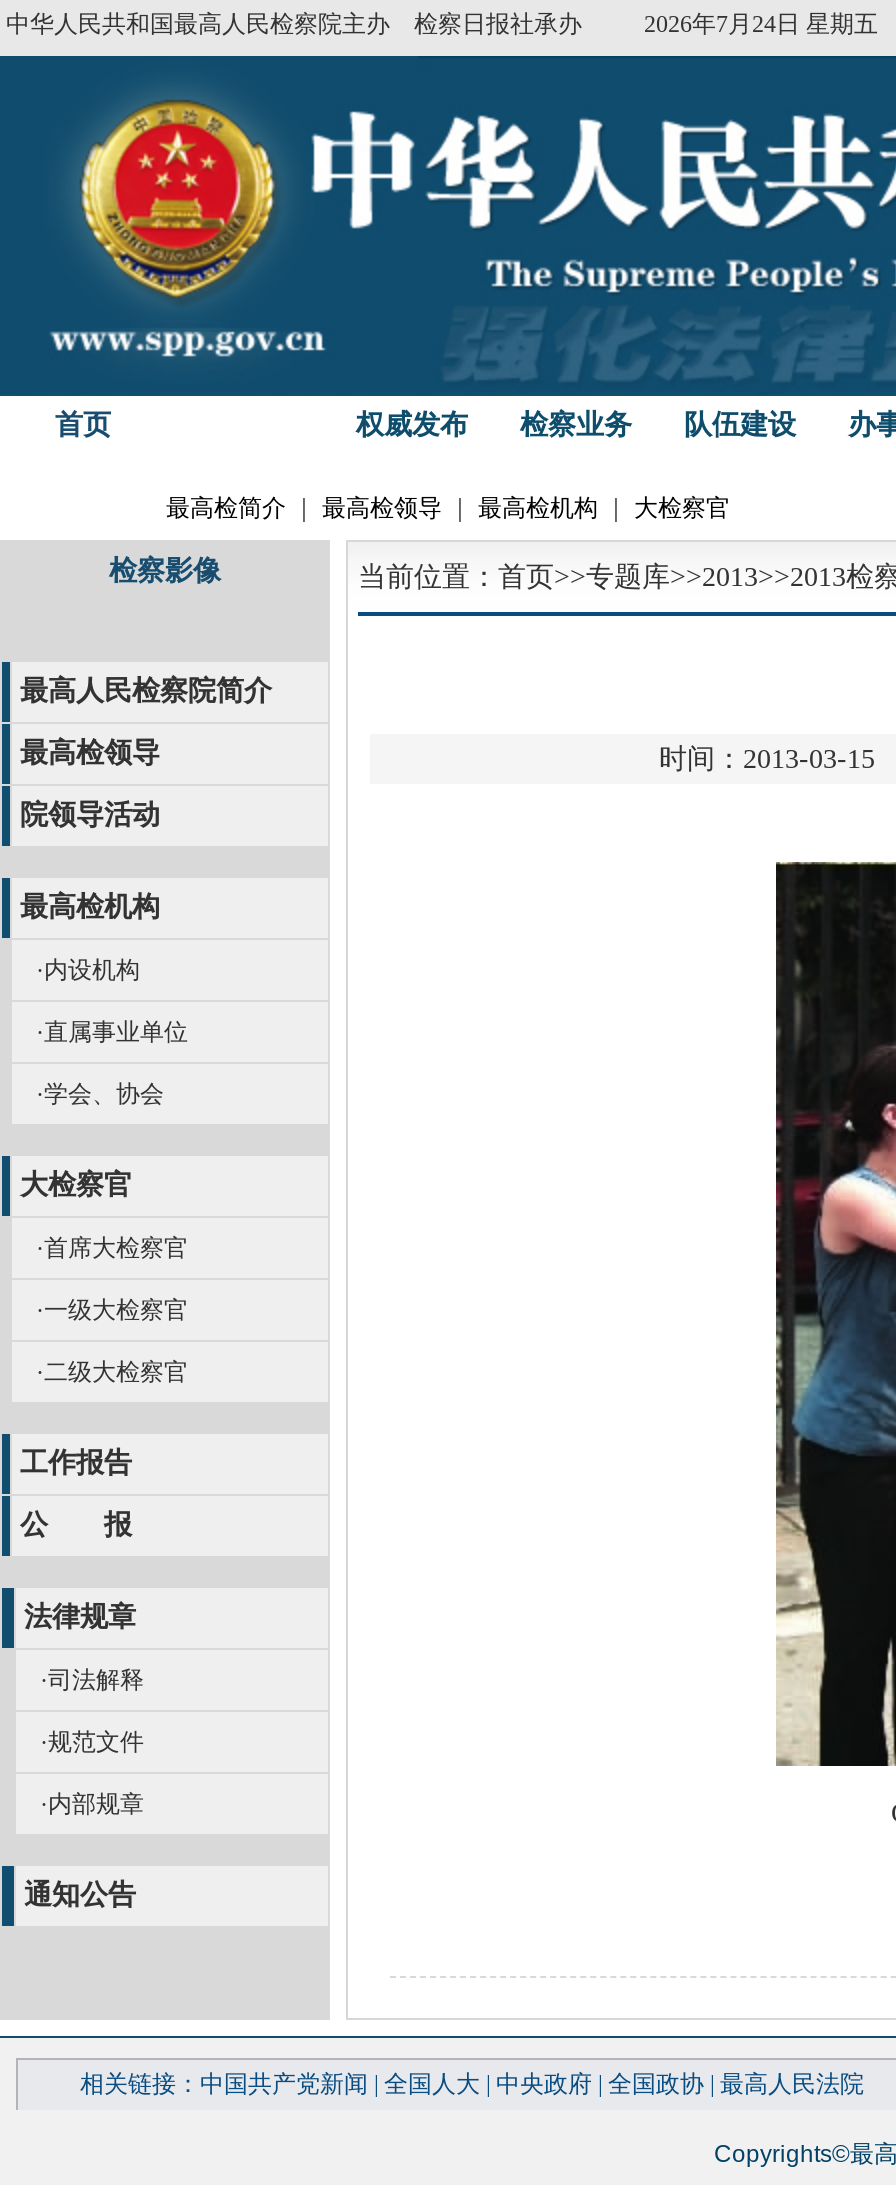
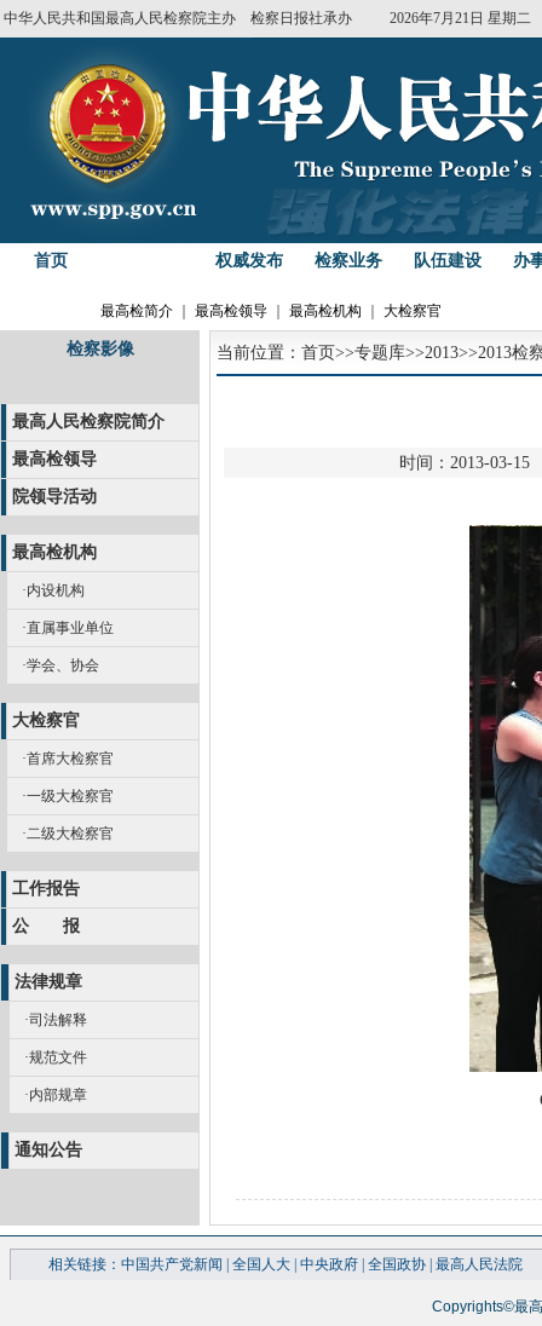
- 2026年7月24日 星期五
+ 2026年7月21日 星期二
